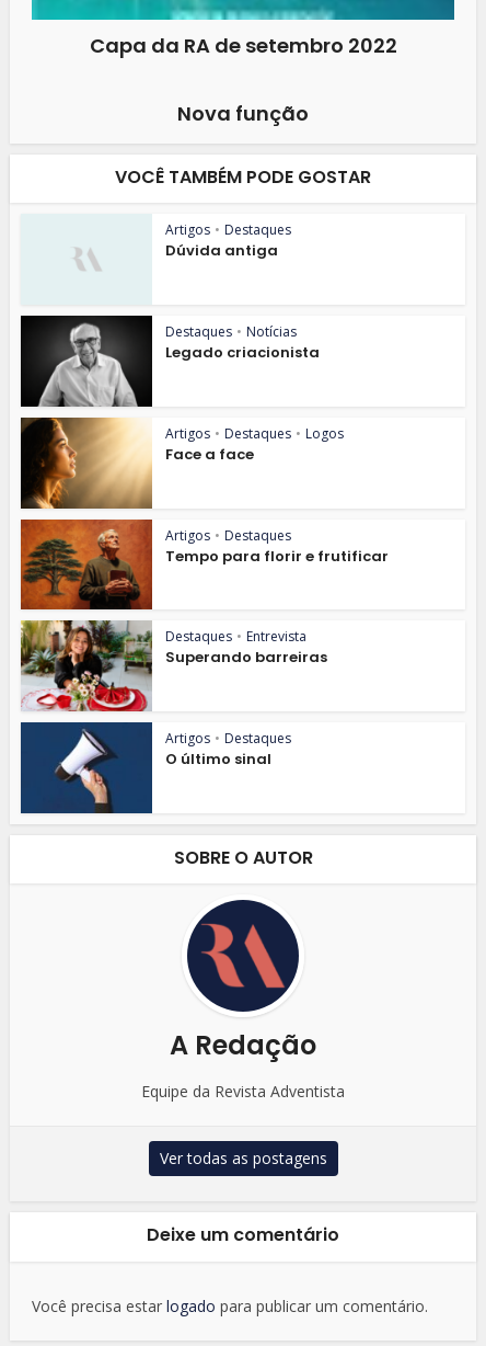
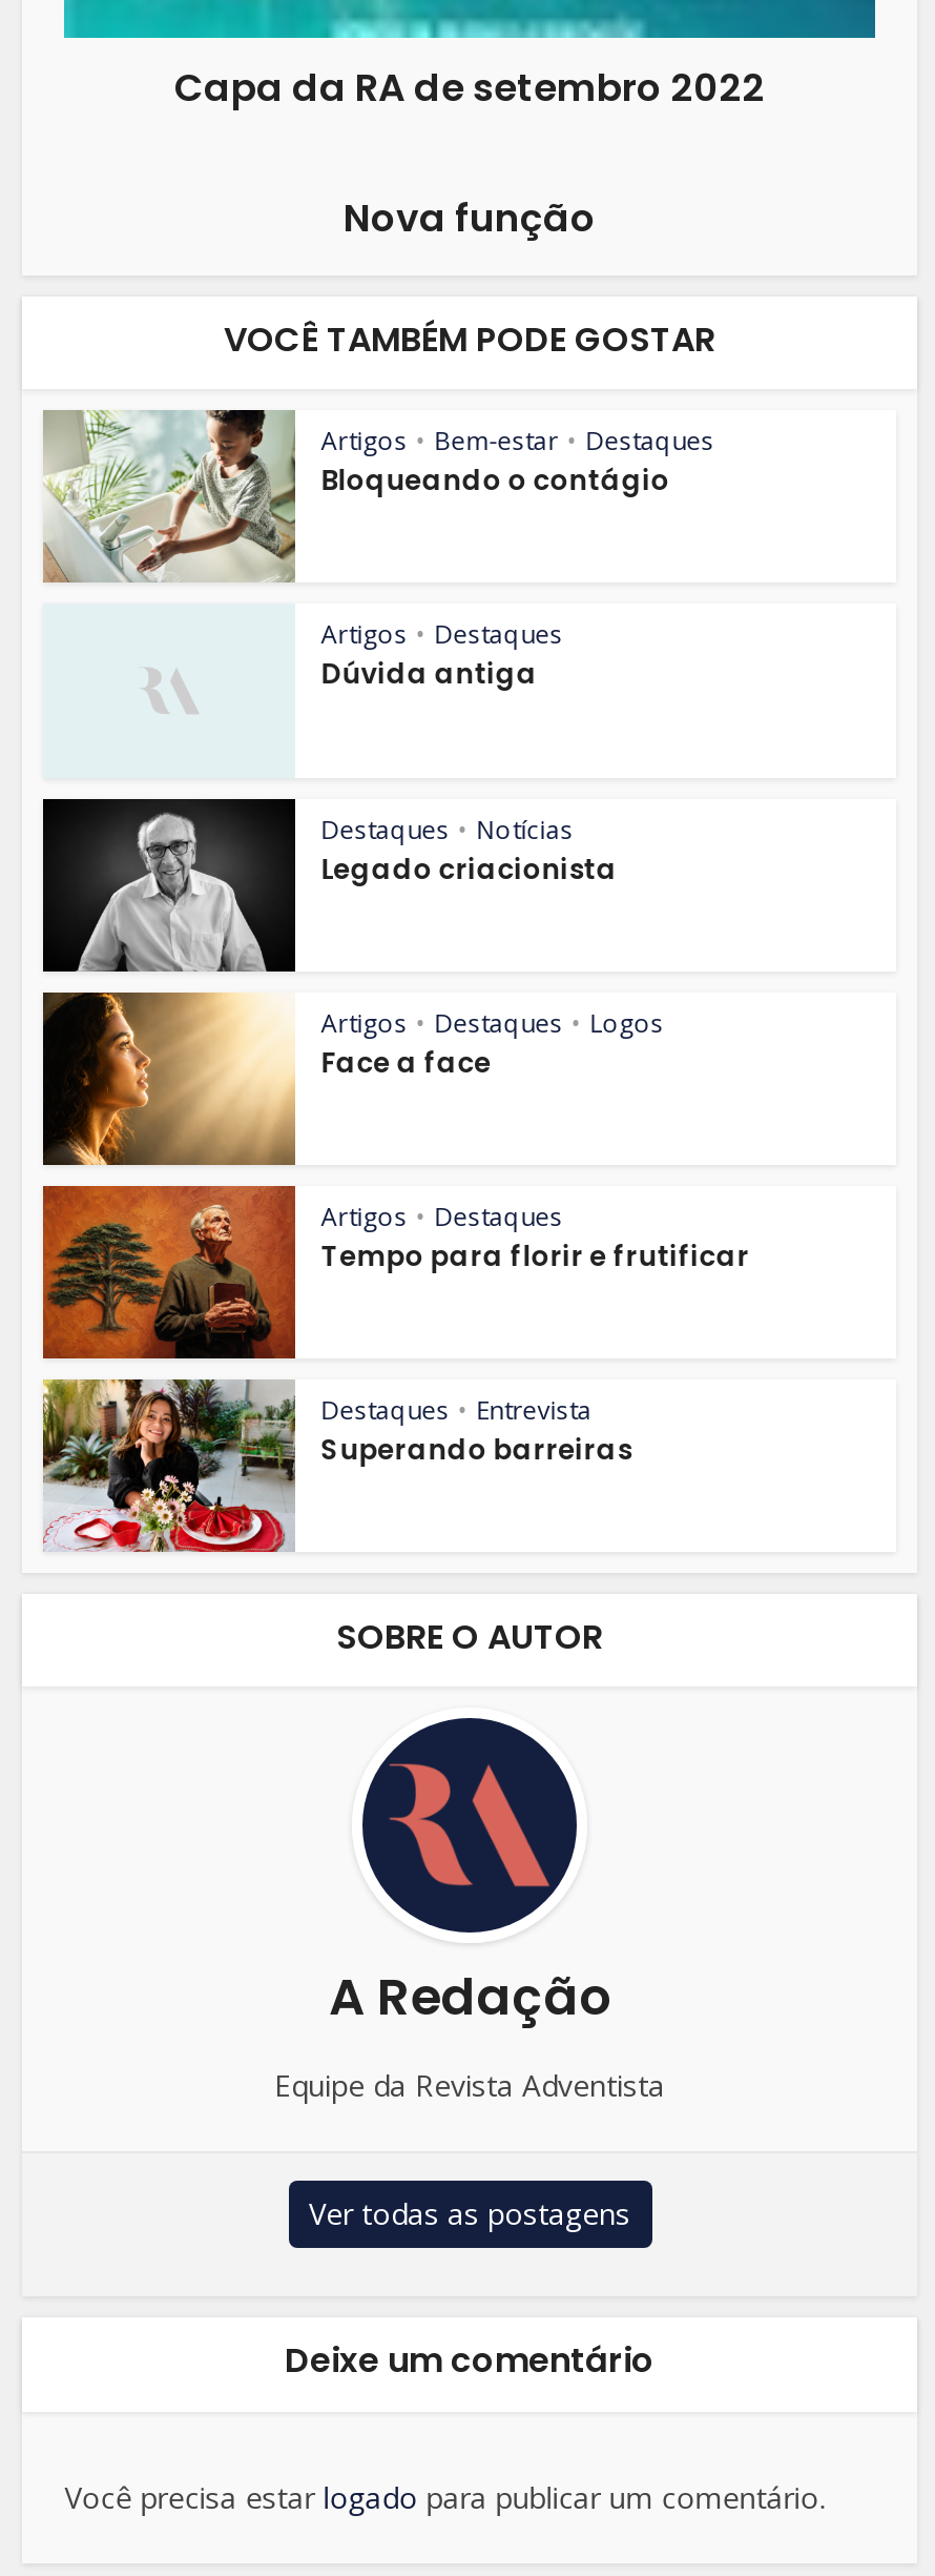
+ [image]
+ Artigos • Bem-estar • Destaques
+ Bloqueando o contágio

moved down: [image] | Artigos • Destaques | Dúvida antiga | ... | Destaques • Entrevista | Superando barreiras

- [image]
- Artigos • Destaques
- O último sinal
